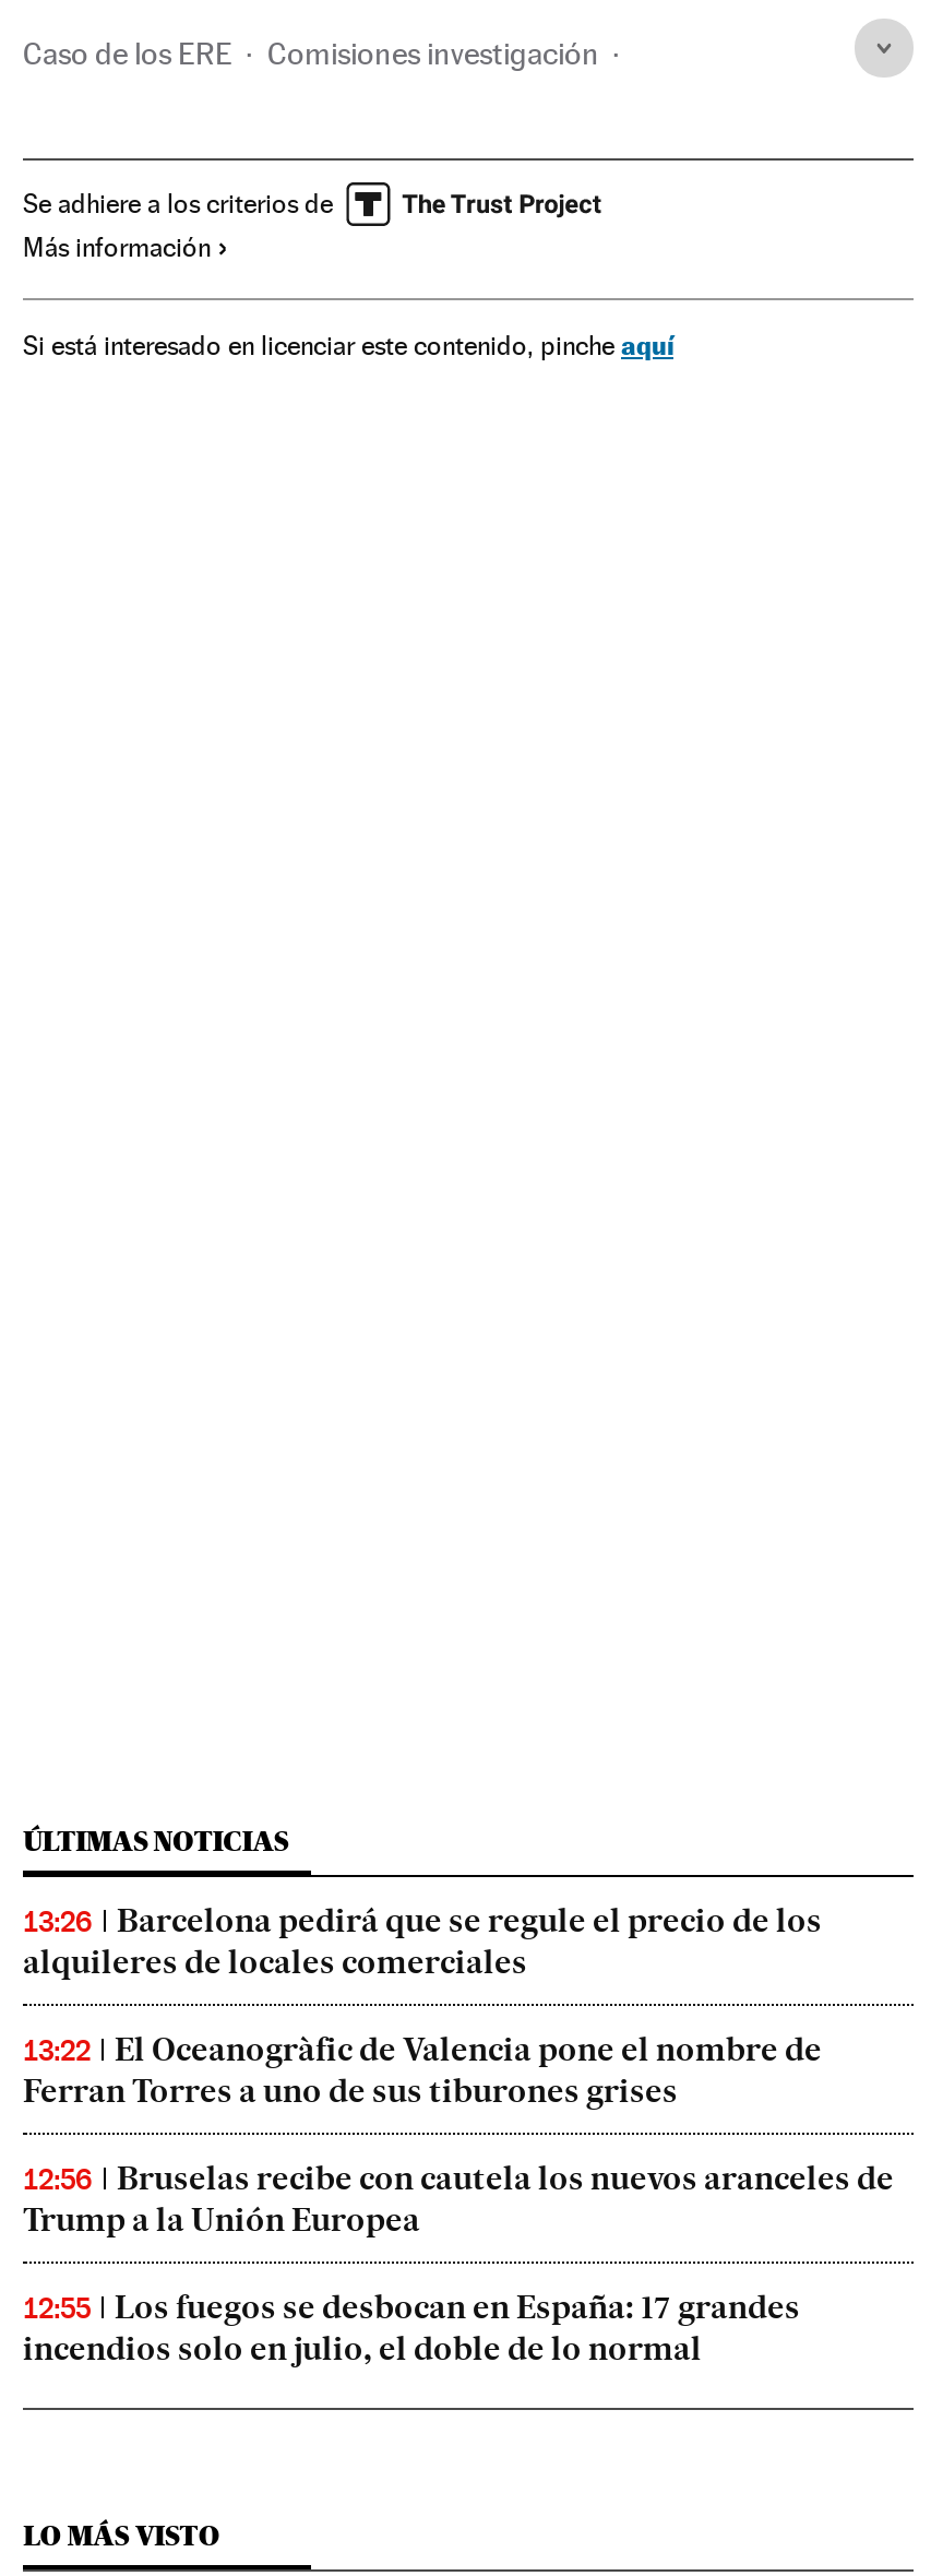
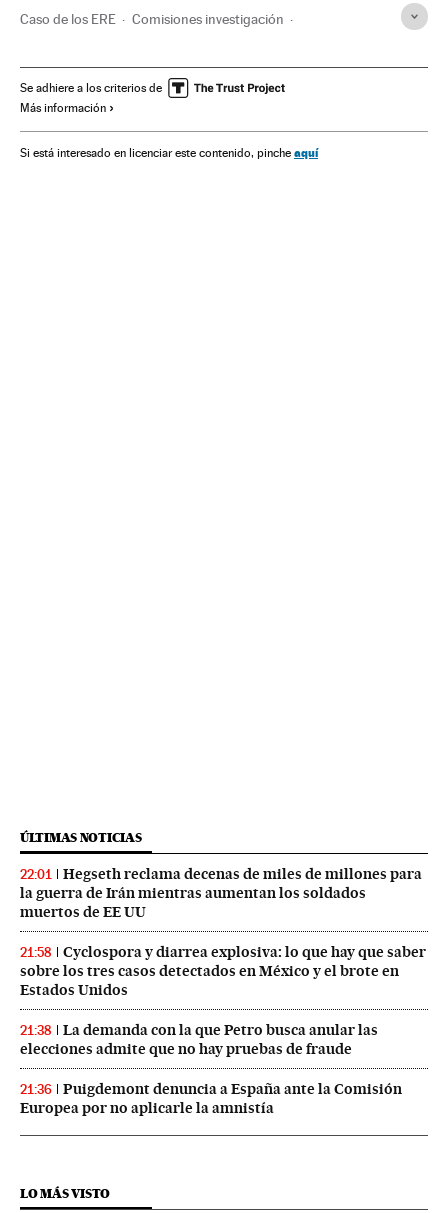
- 13:26
- Barcelona pedirá que se regule el precio de los
- alquileres de locales comerciales
+ 22:01
+ Hegseth reclama decenas de miles de millones para
+ la guerra de Irán mientras aumentan los soldados
+ muertos de EE UU

- 13:22
- El Oceanogràfic de Valencia pone el nombre de
- Ferran Torres a uno de sus tiburones grises
+ 21:58
+ Cyclospora y diarrea explosiva: lo que hay que saber
+ sobre los tres casos detectados en México y el brote en
+ Estados Unidos

- 12:56
- Bruselas recibe con cautela los nuevos aranceles de
- Trump a la Unión Europea
+ 21:38
+ La demanda con la que Petro busca anular las
+ elecciones admite que no hay pruebas de fraude

- 12:55
- Los fuegos se desbocan en España: 17 grandes
- incendios solo en julio, el doble de lo normal
+ 21:36
+ Puigdemont denuncia a España ante la Comisión
+ Europea por no aplicarle la amnistía
